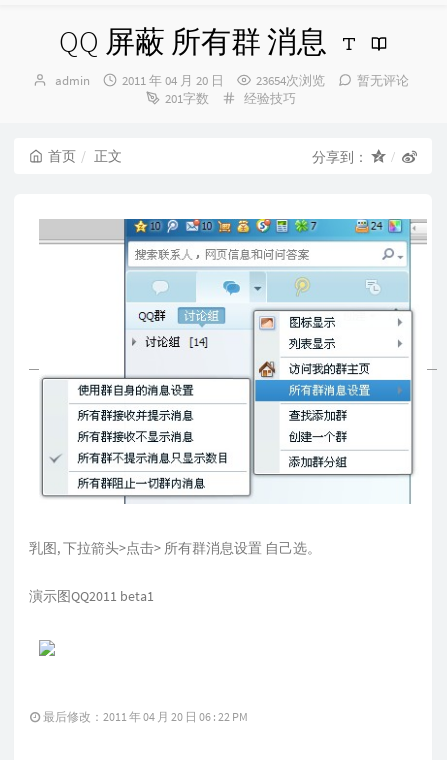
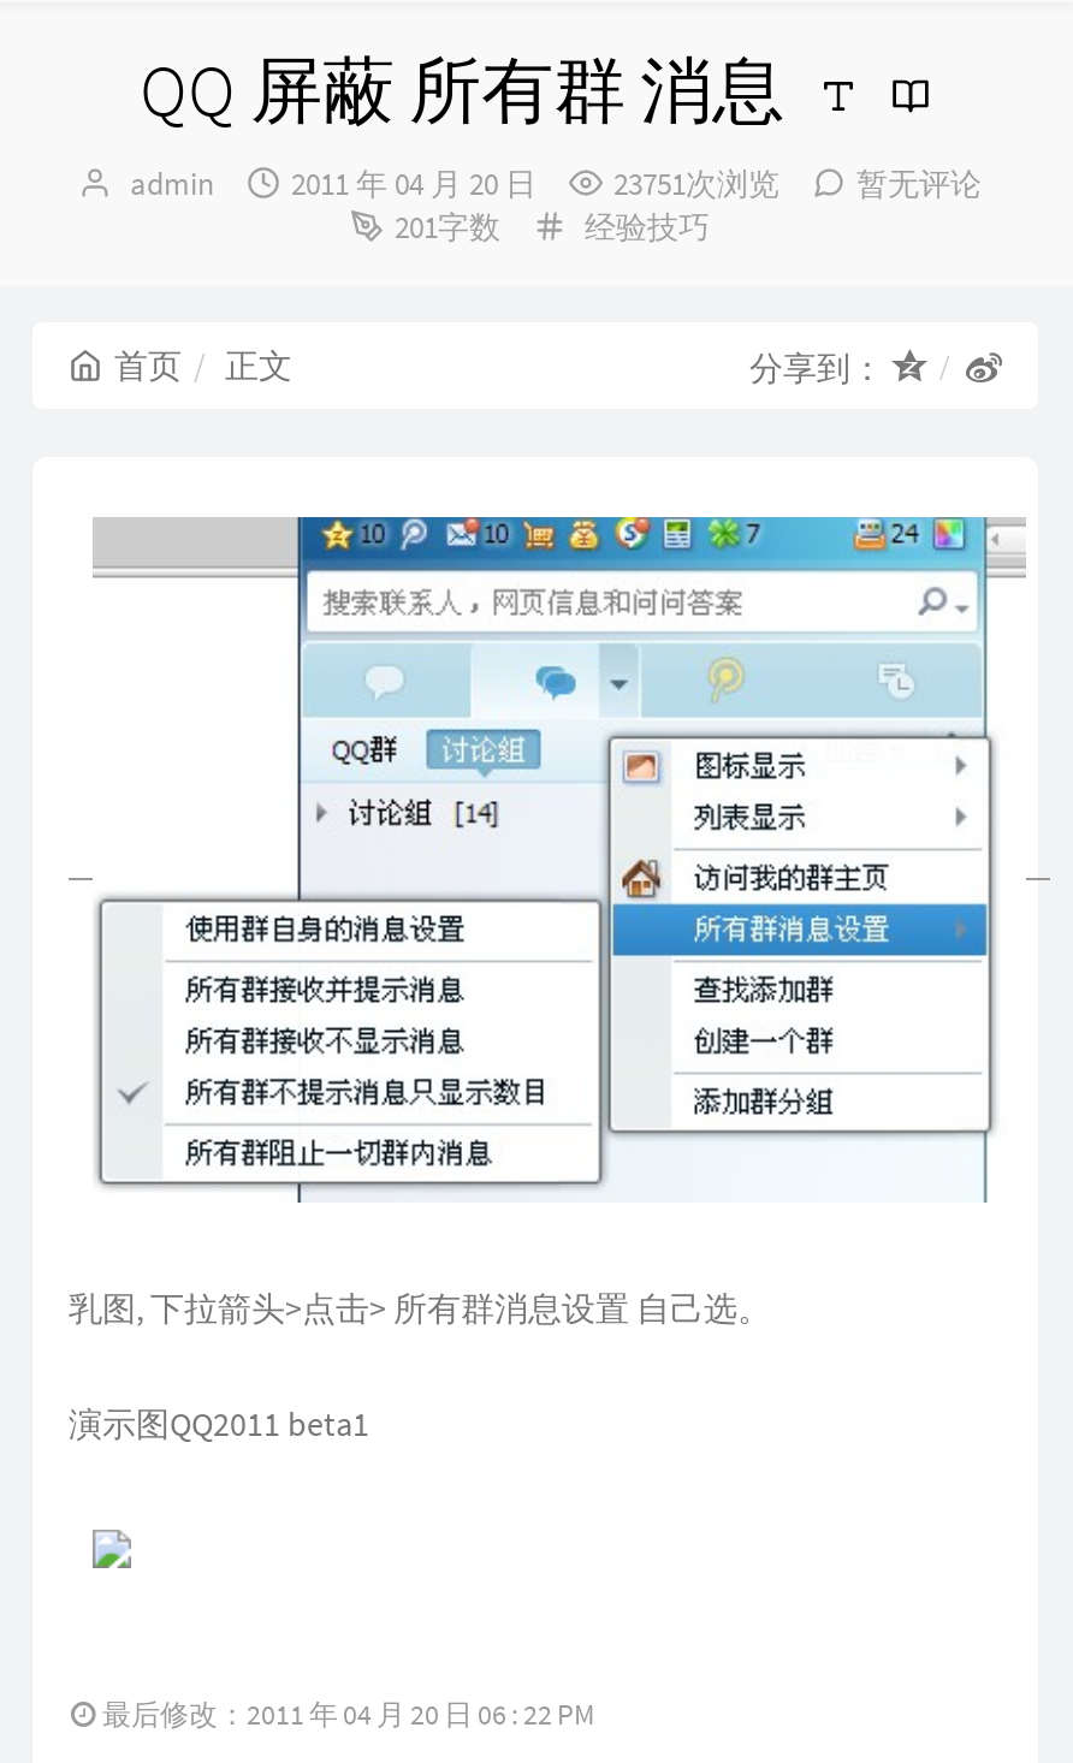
- 23654次浏览
+ 23751次浏览
